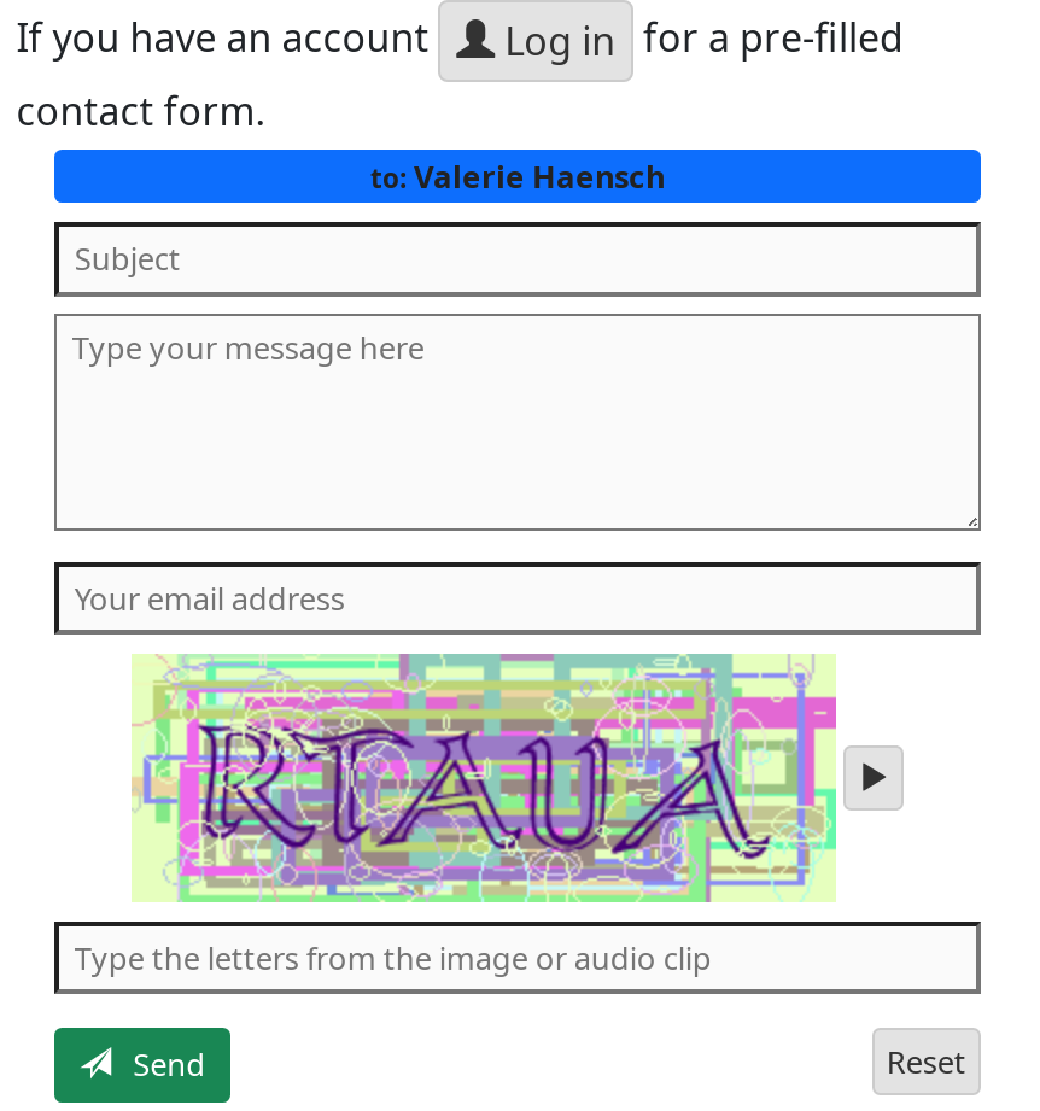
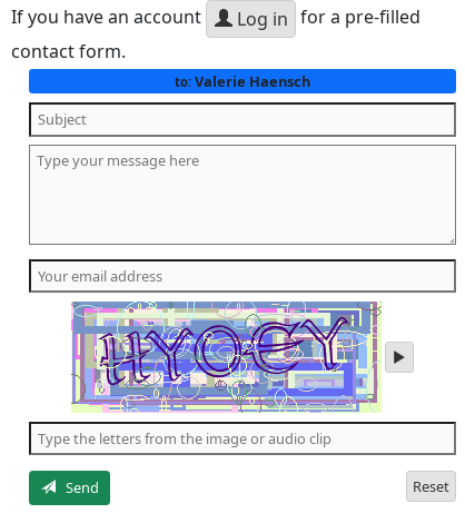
- [image]
+ [image]
